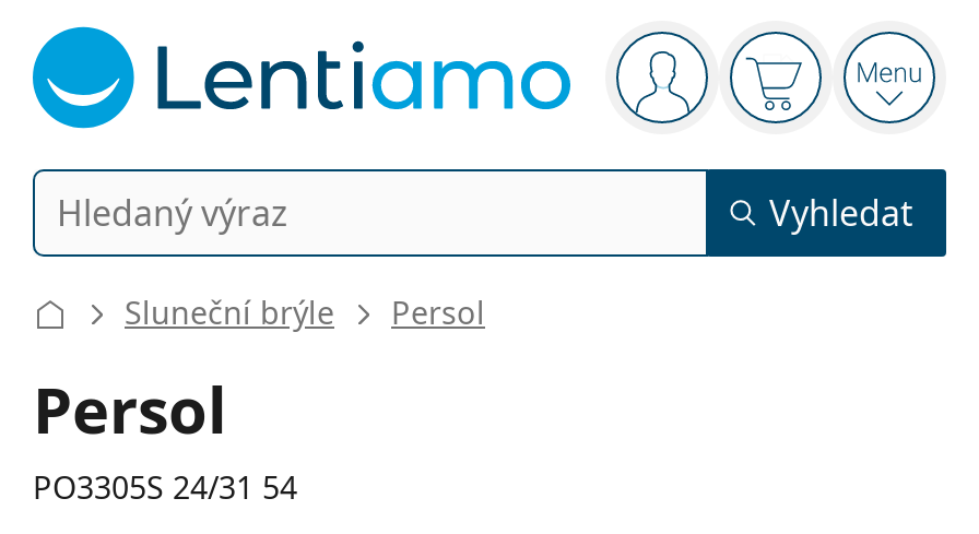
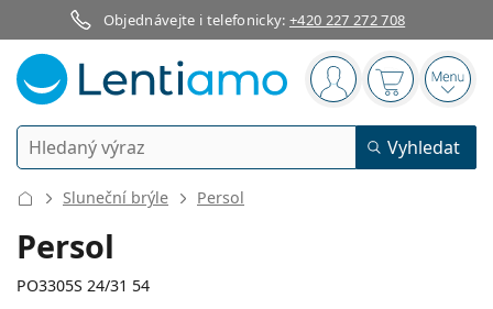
+ Objednávejte i telefonicky: +420 227 272 708
